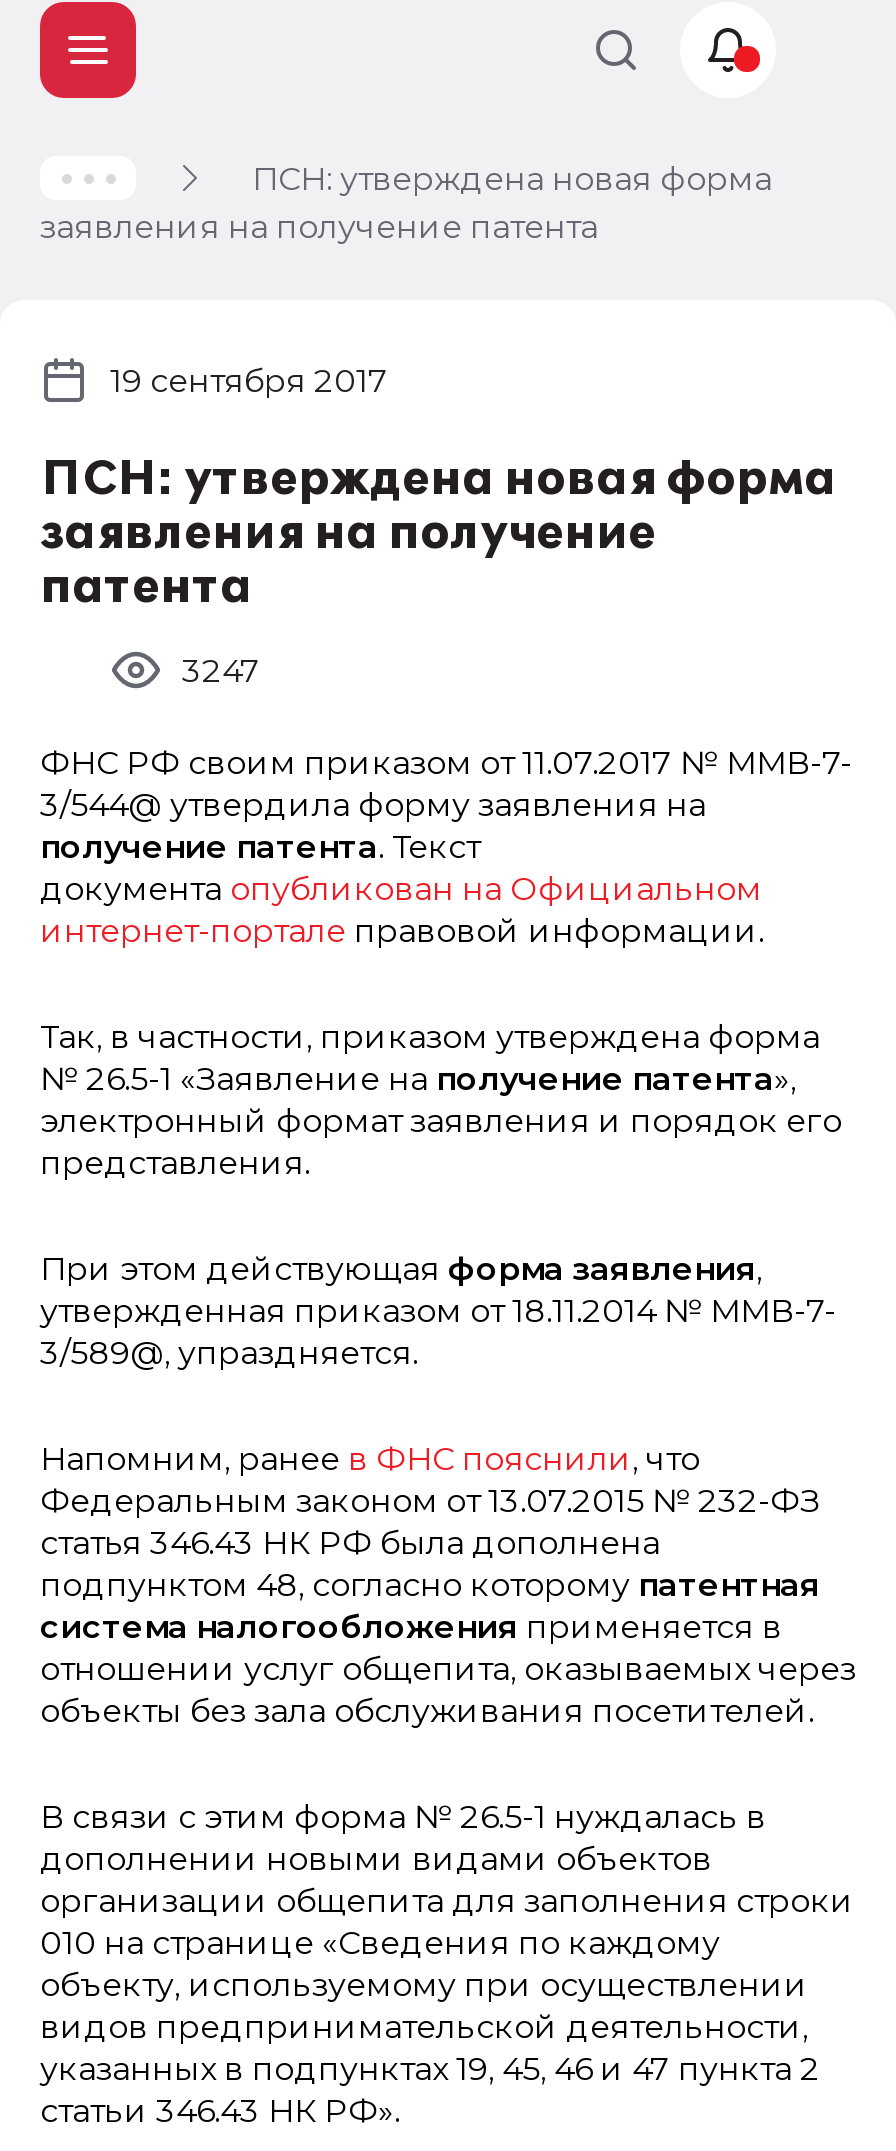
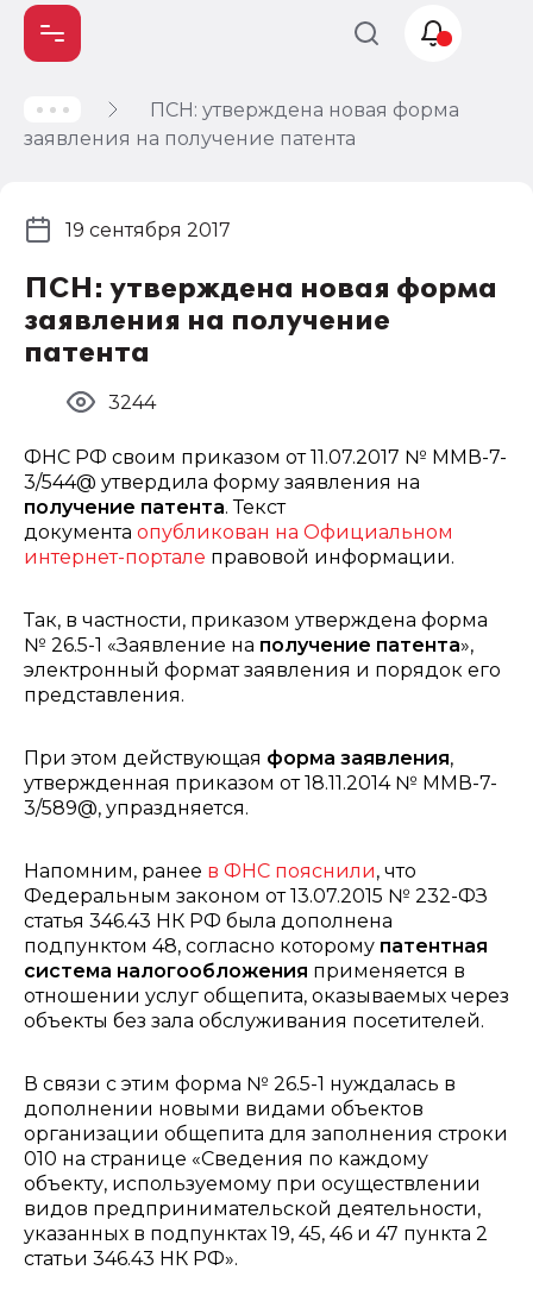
- 3247
+ 3244
